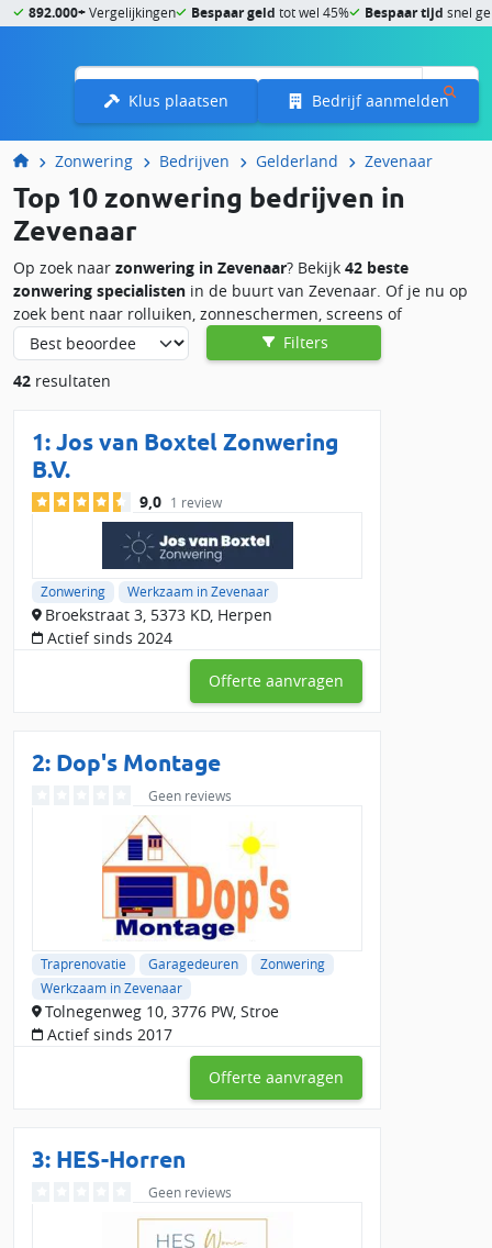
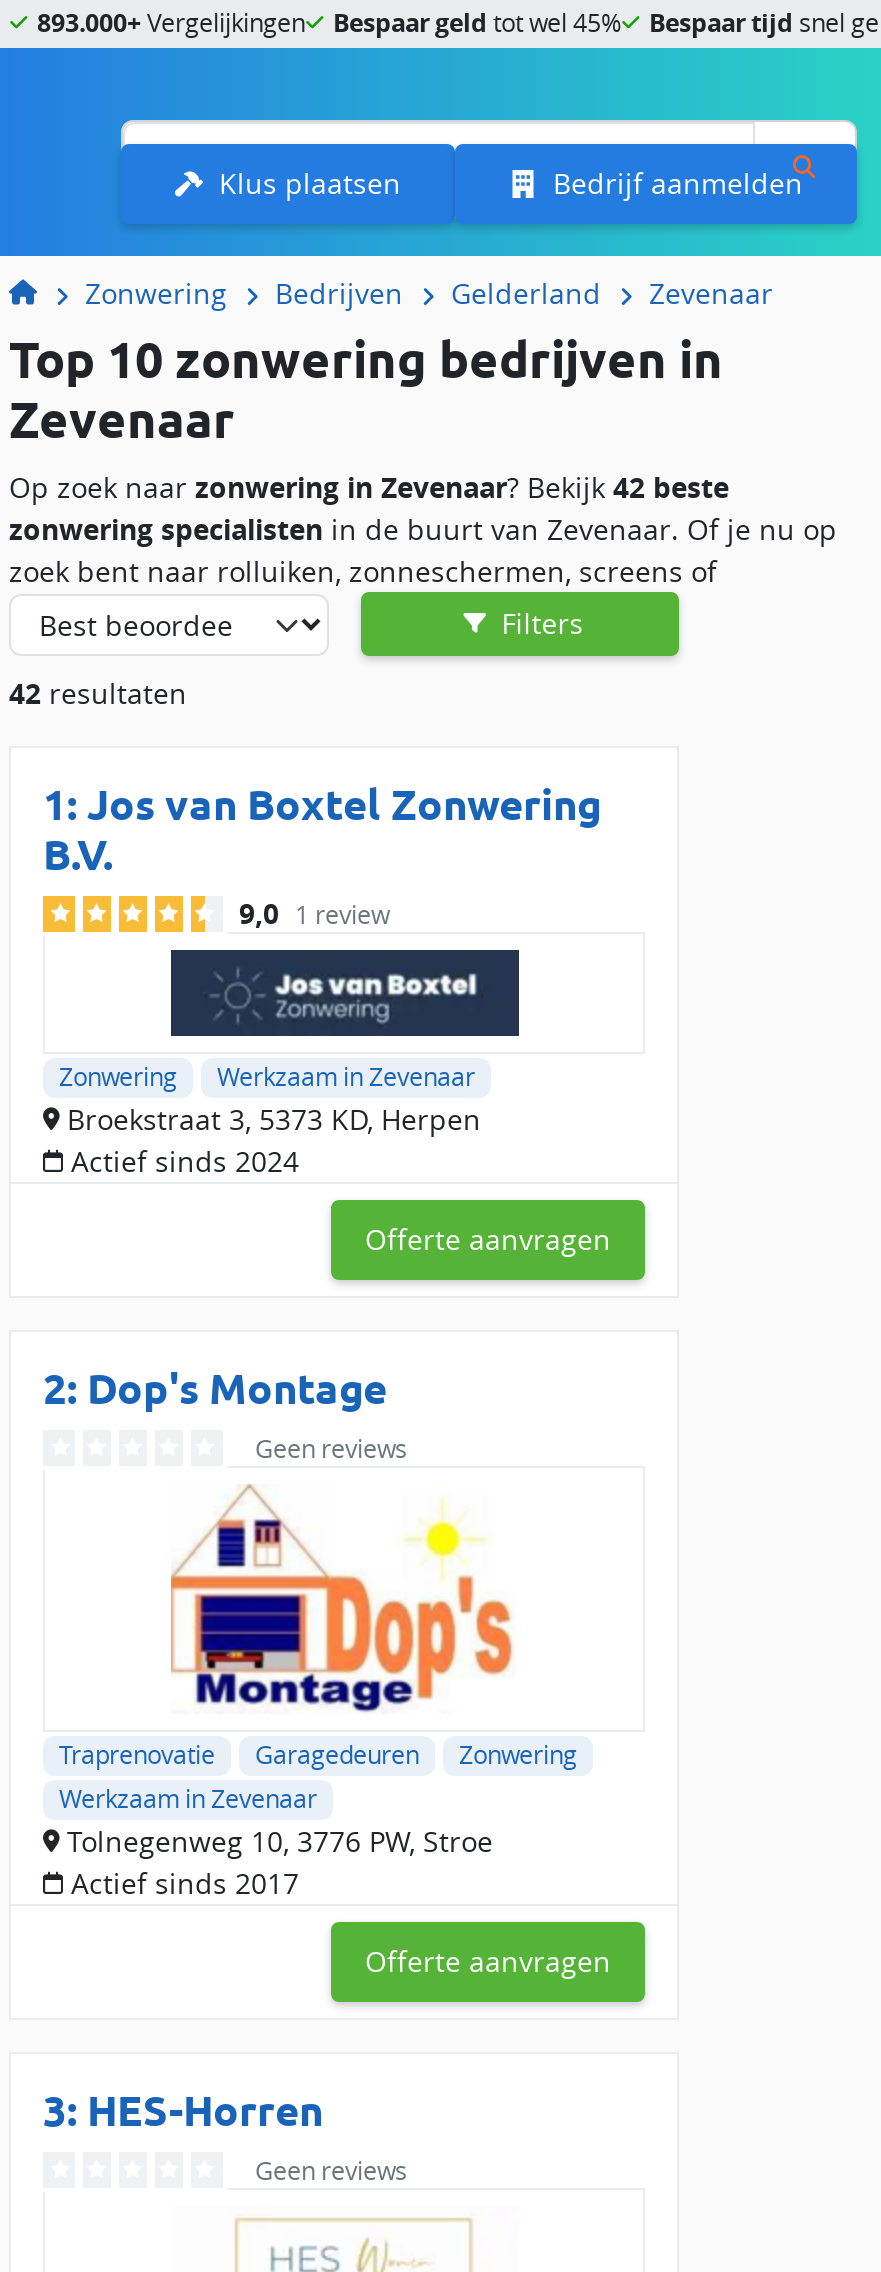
- 892.000+ Vergelijkingen
+ 893.000+ Vergelijkingen
